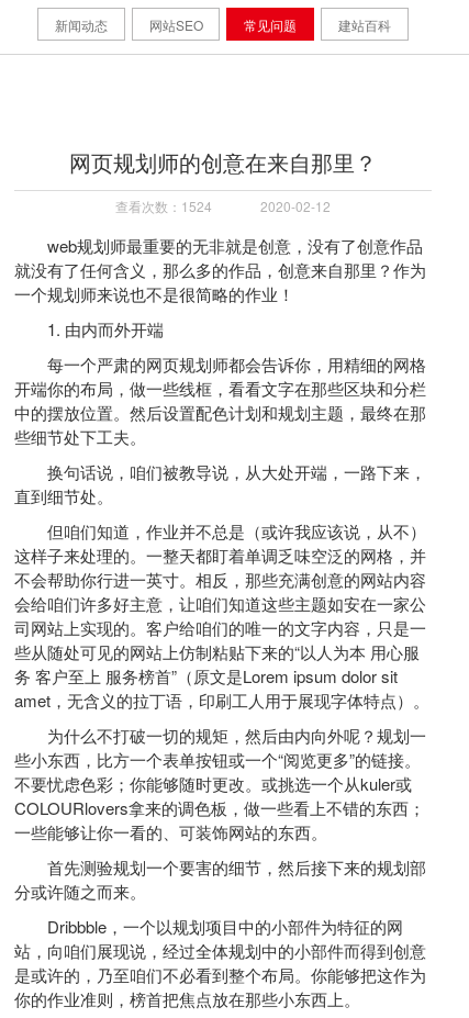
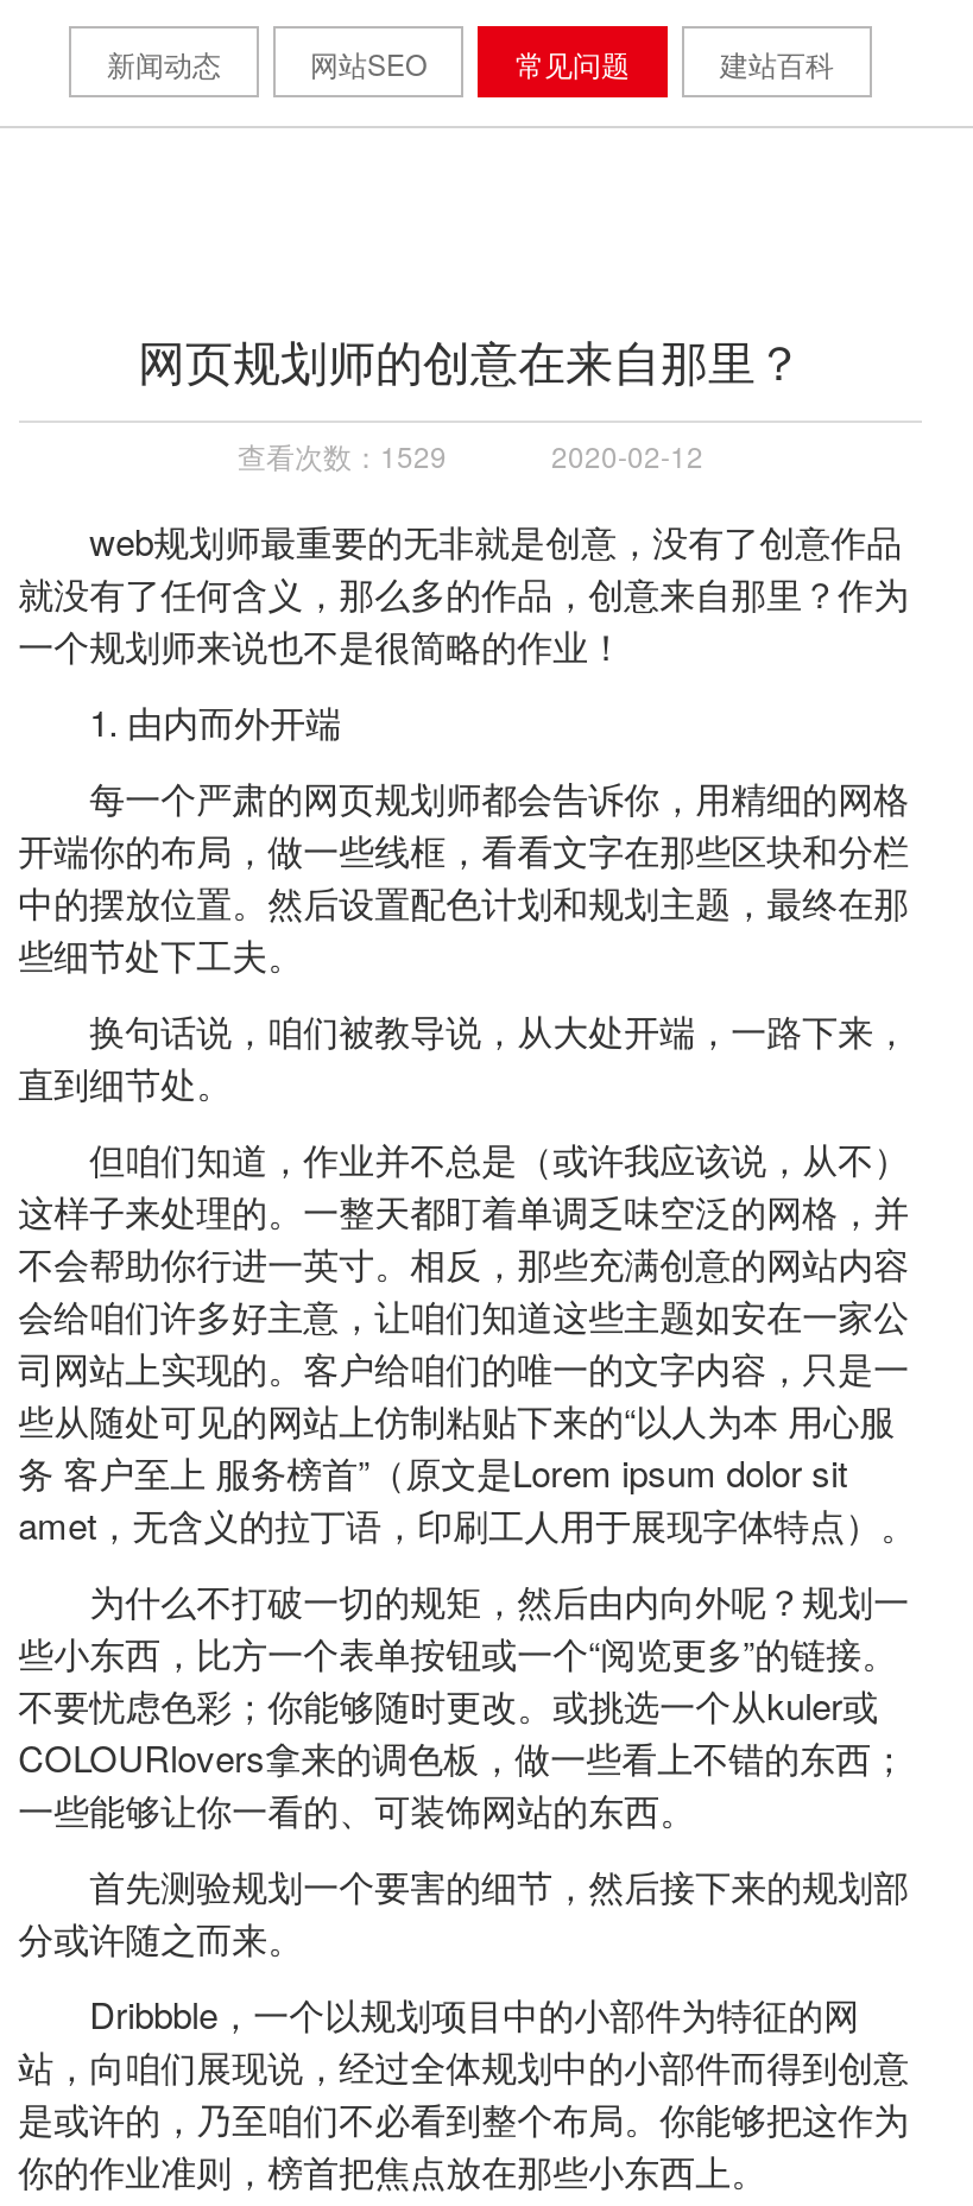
- 查看次数：1524
+ 查看次数：1529
